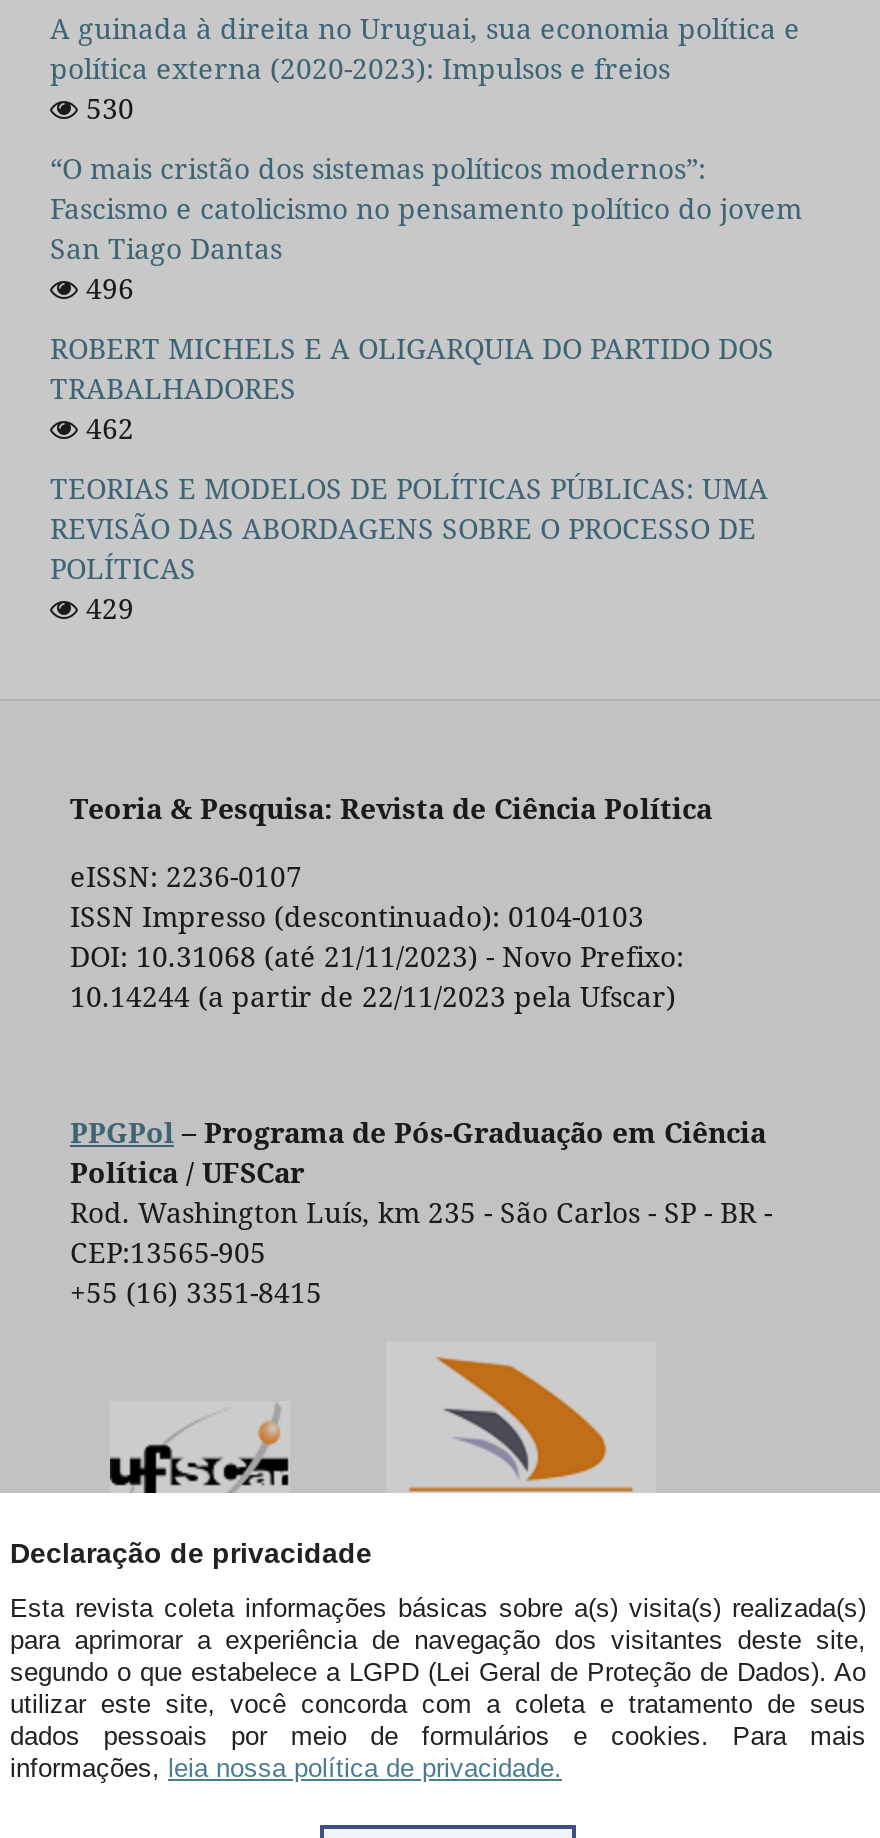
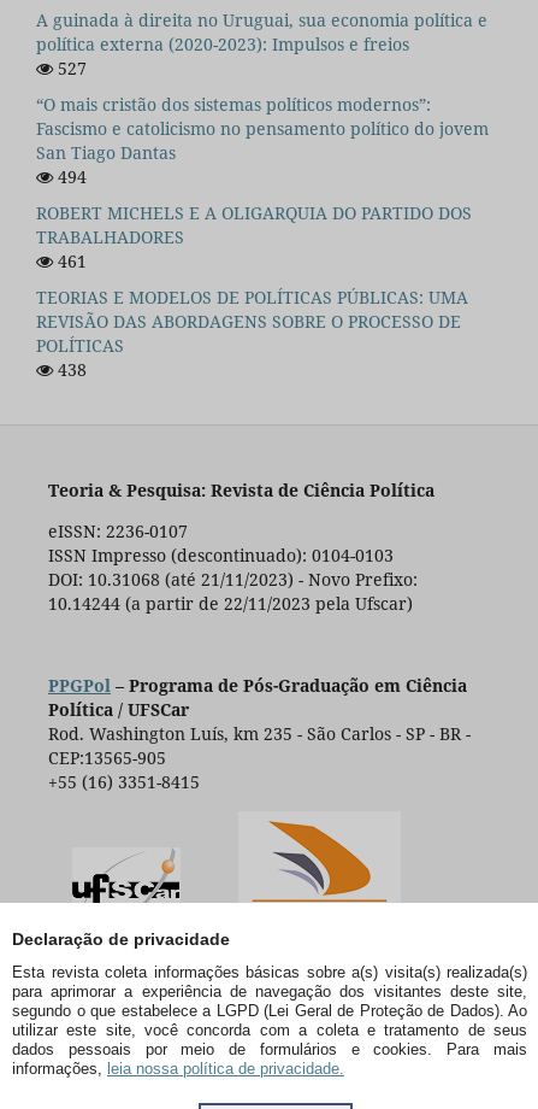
- 530
+ 527

- 496
+ 494

- 462
+ 461

- 429
+ 438
